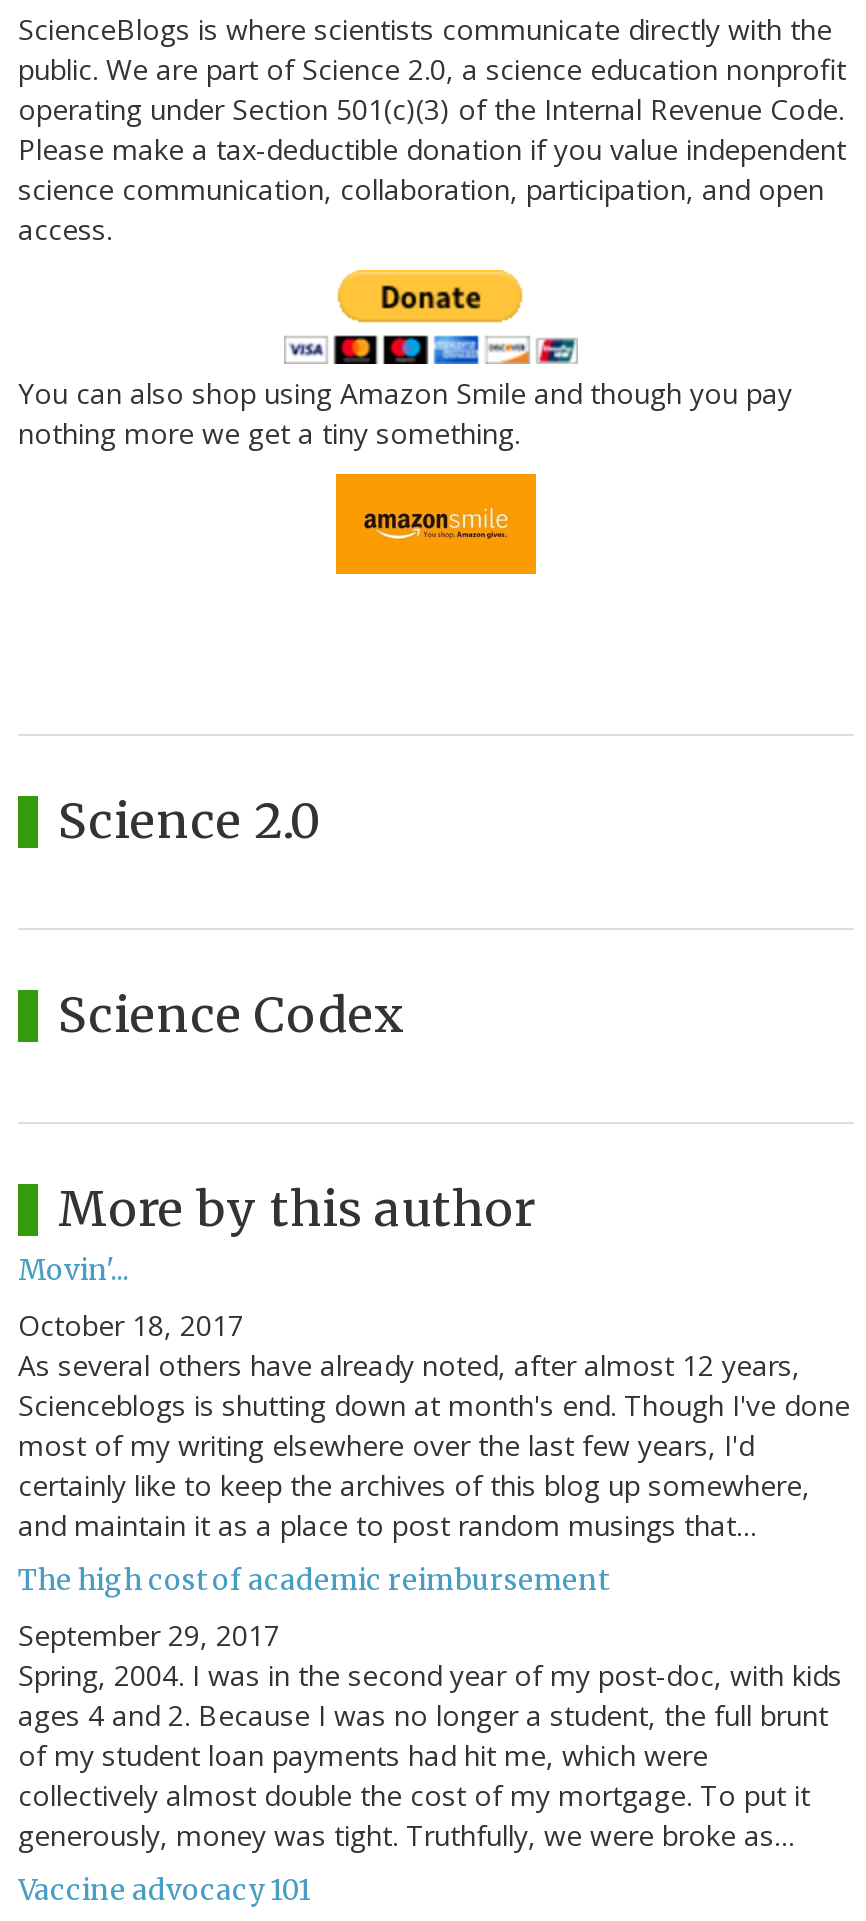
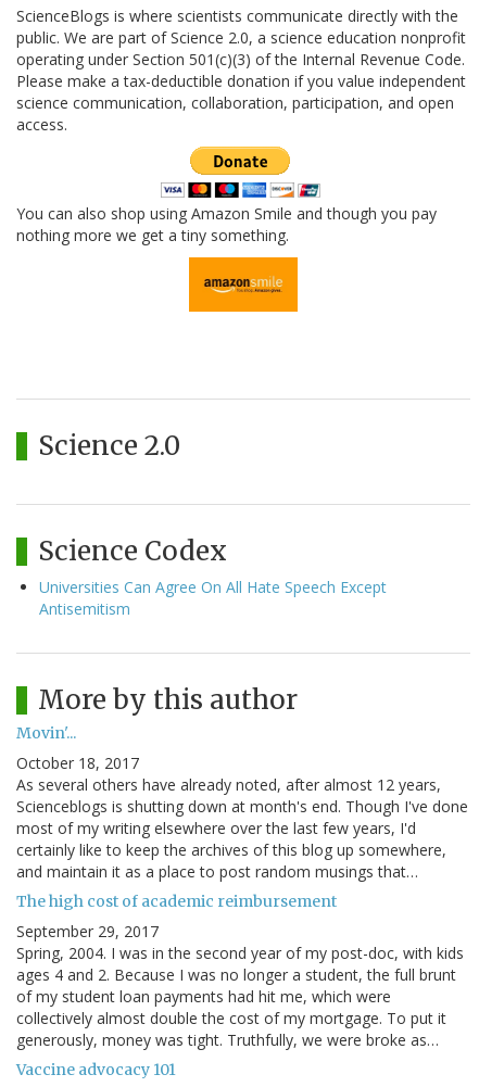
+ Universities Can Agree On All Hate Speech Except
+ Antisemitism
